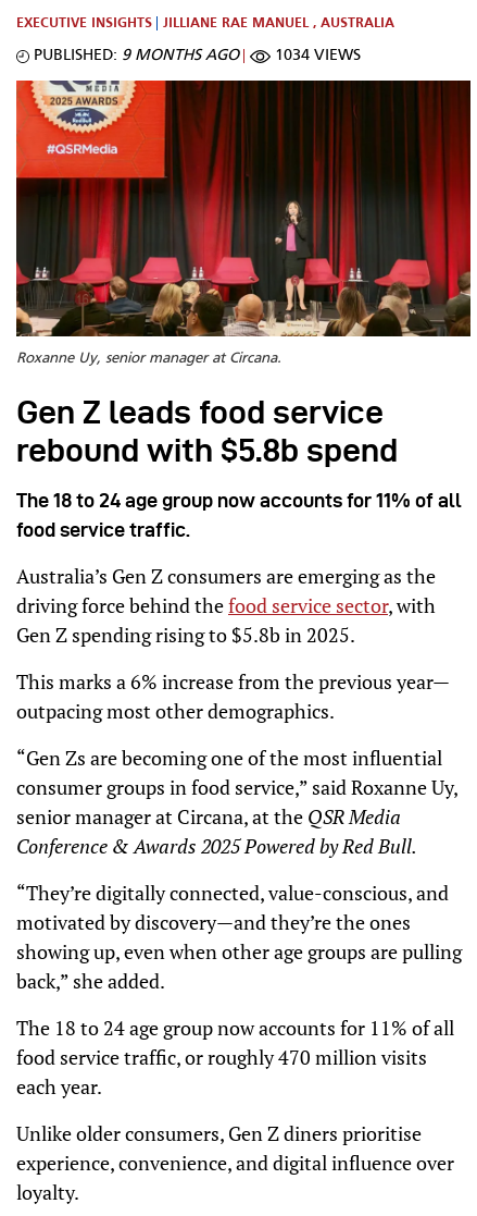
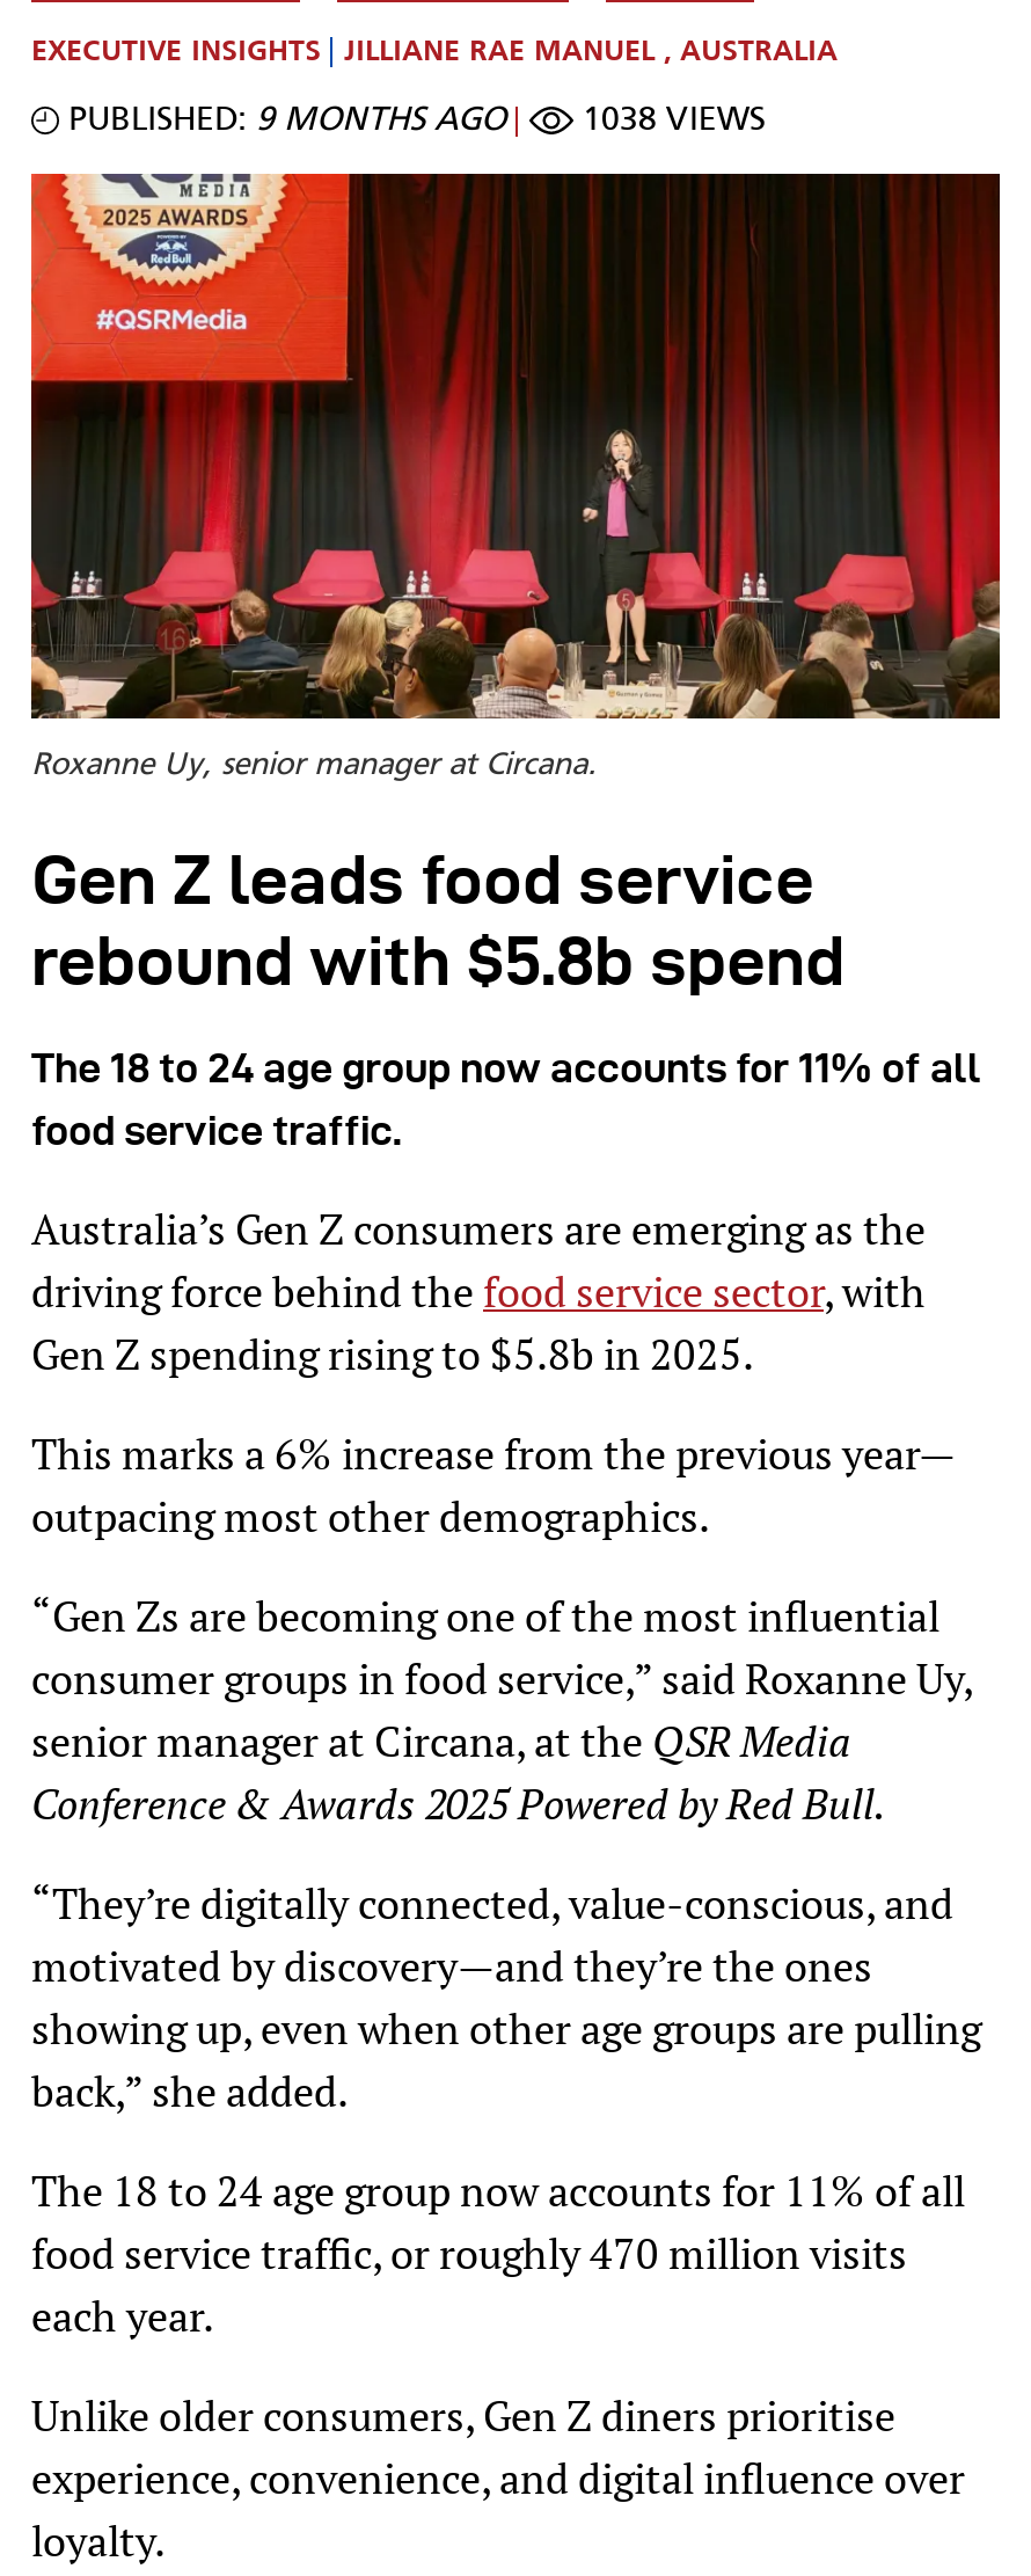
- 1034 VIEWS
+ 1038 VIEWS
